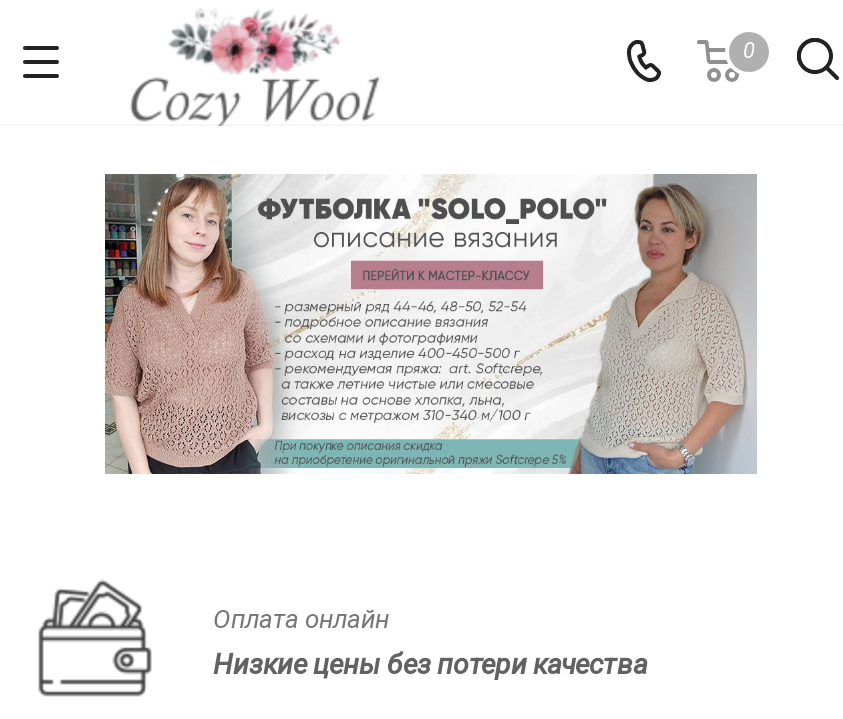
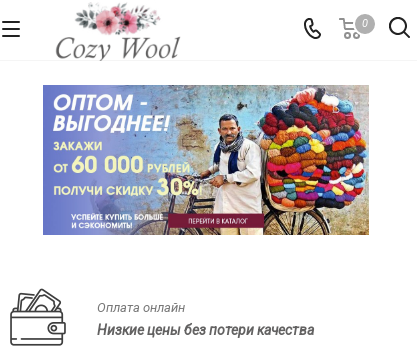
- [image]
+ [image]
